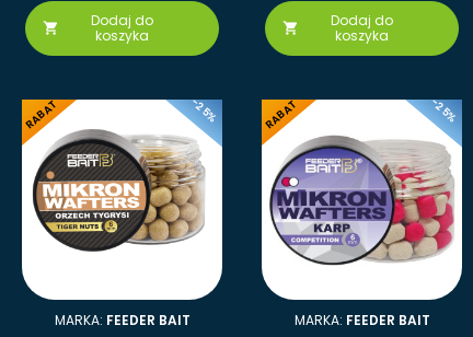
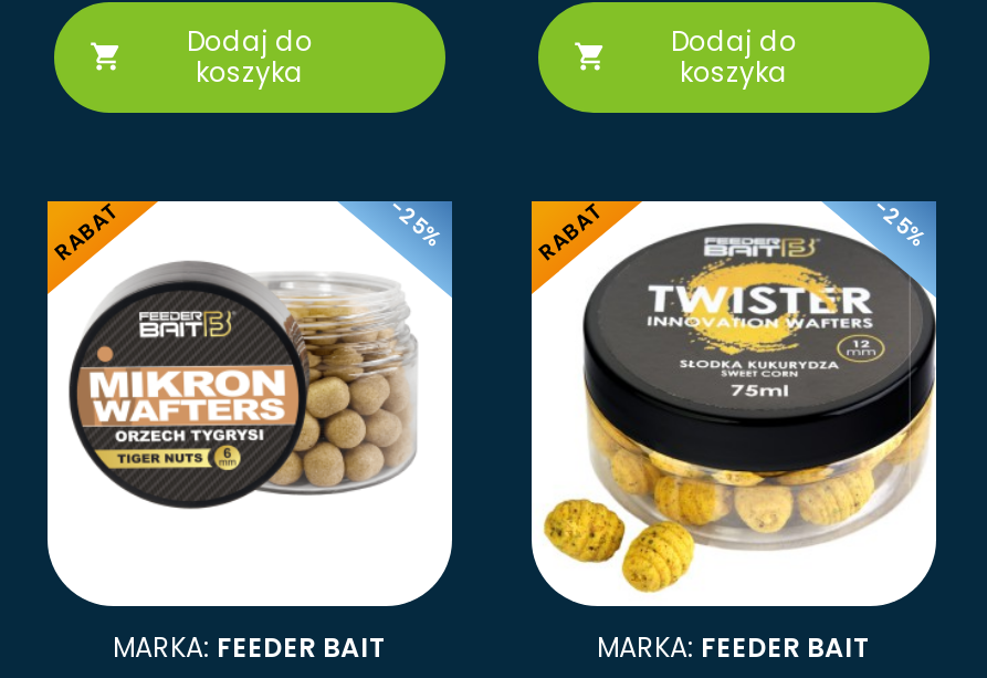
- [image]
+ [image]
